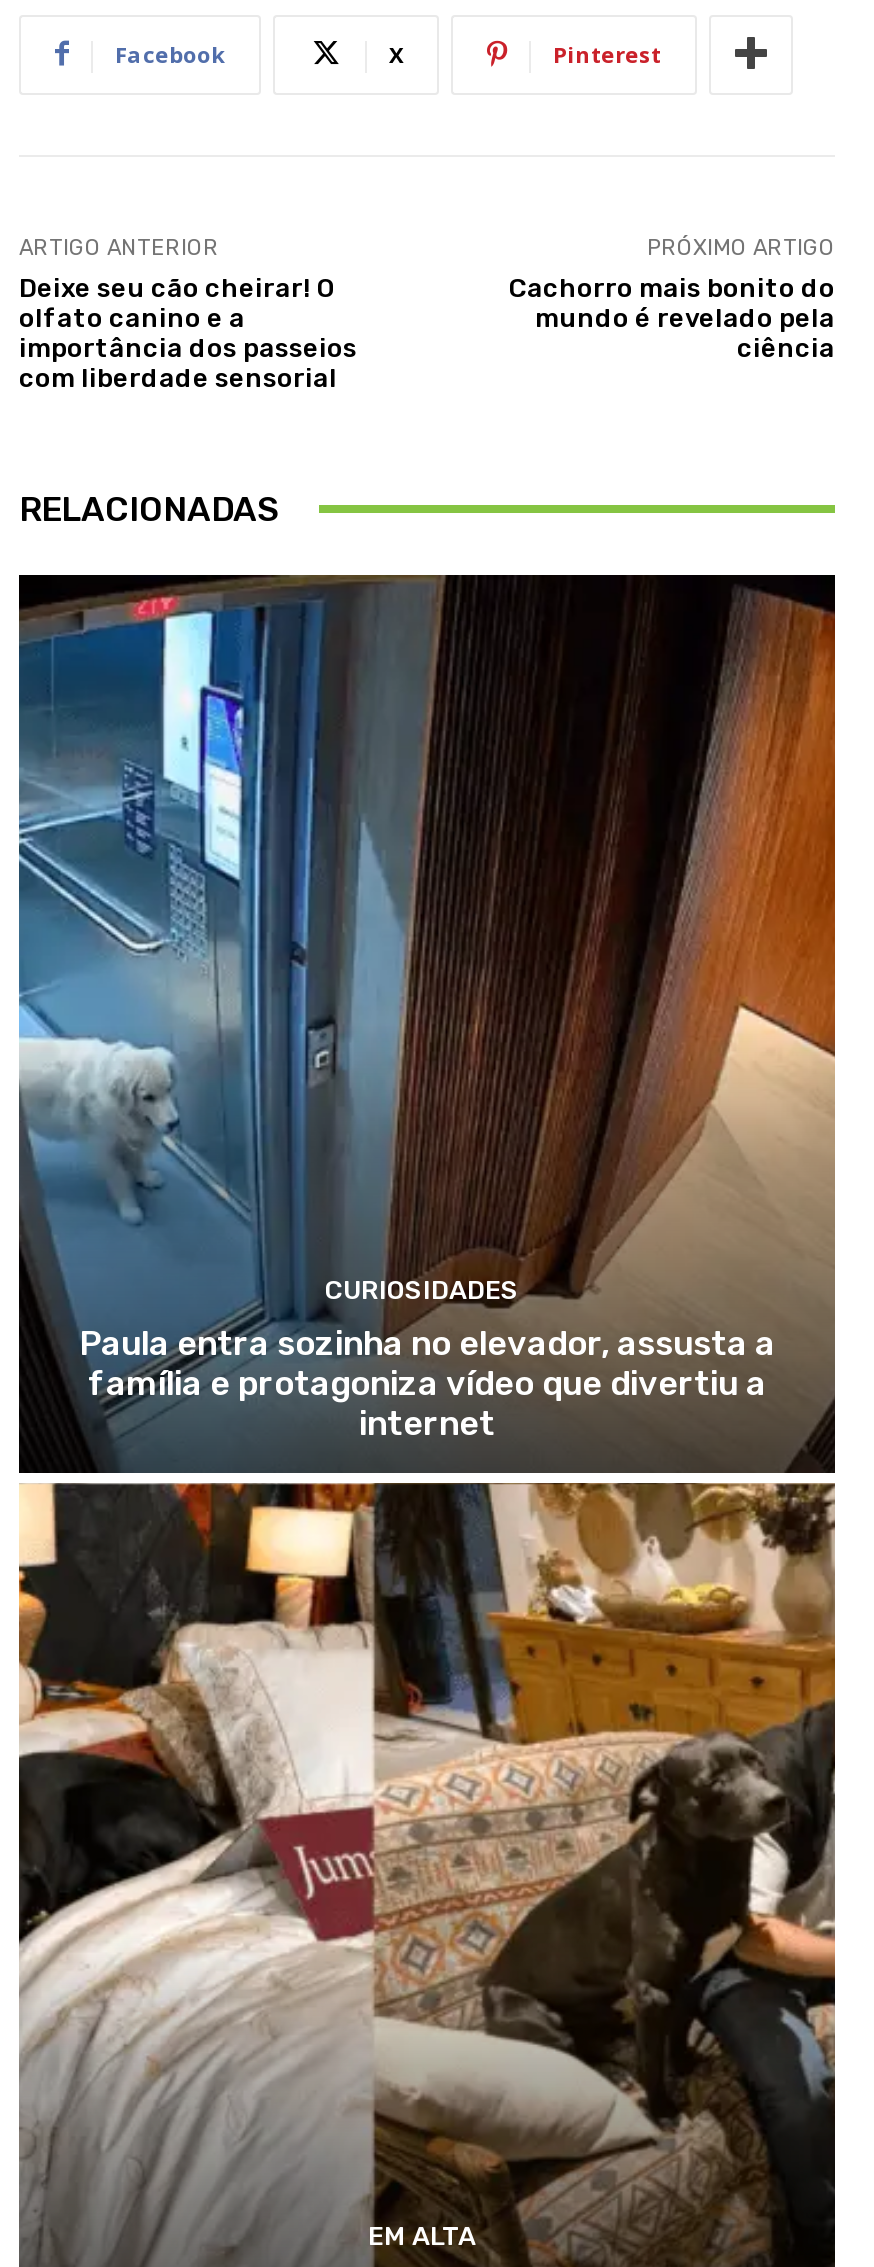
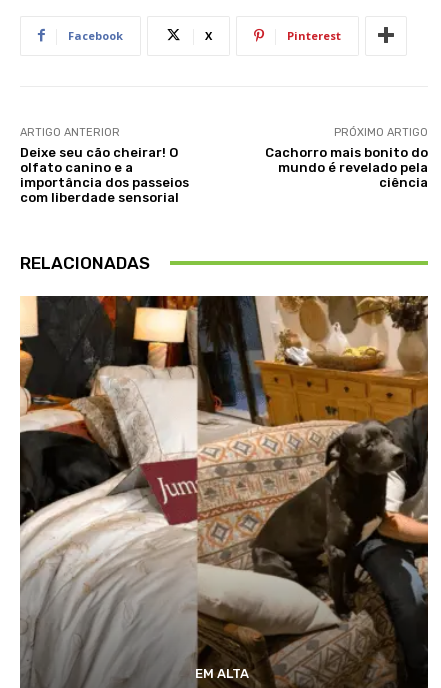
- [image]
- CURIOSIDADES
- Paula entra sozinha no elevador, assusta a
- família e protagoniza vídeo que divertiu a
- internet
